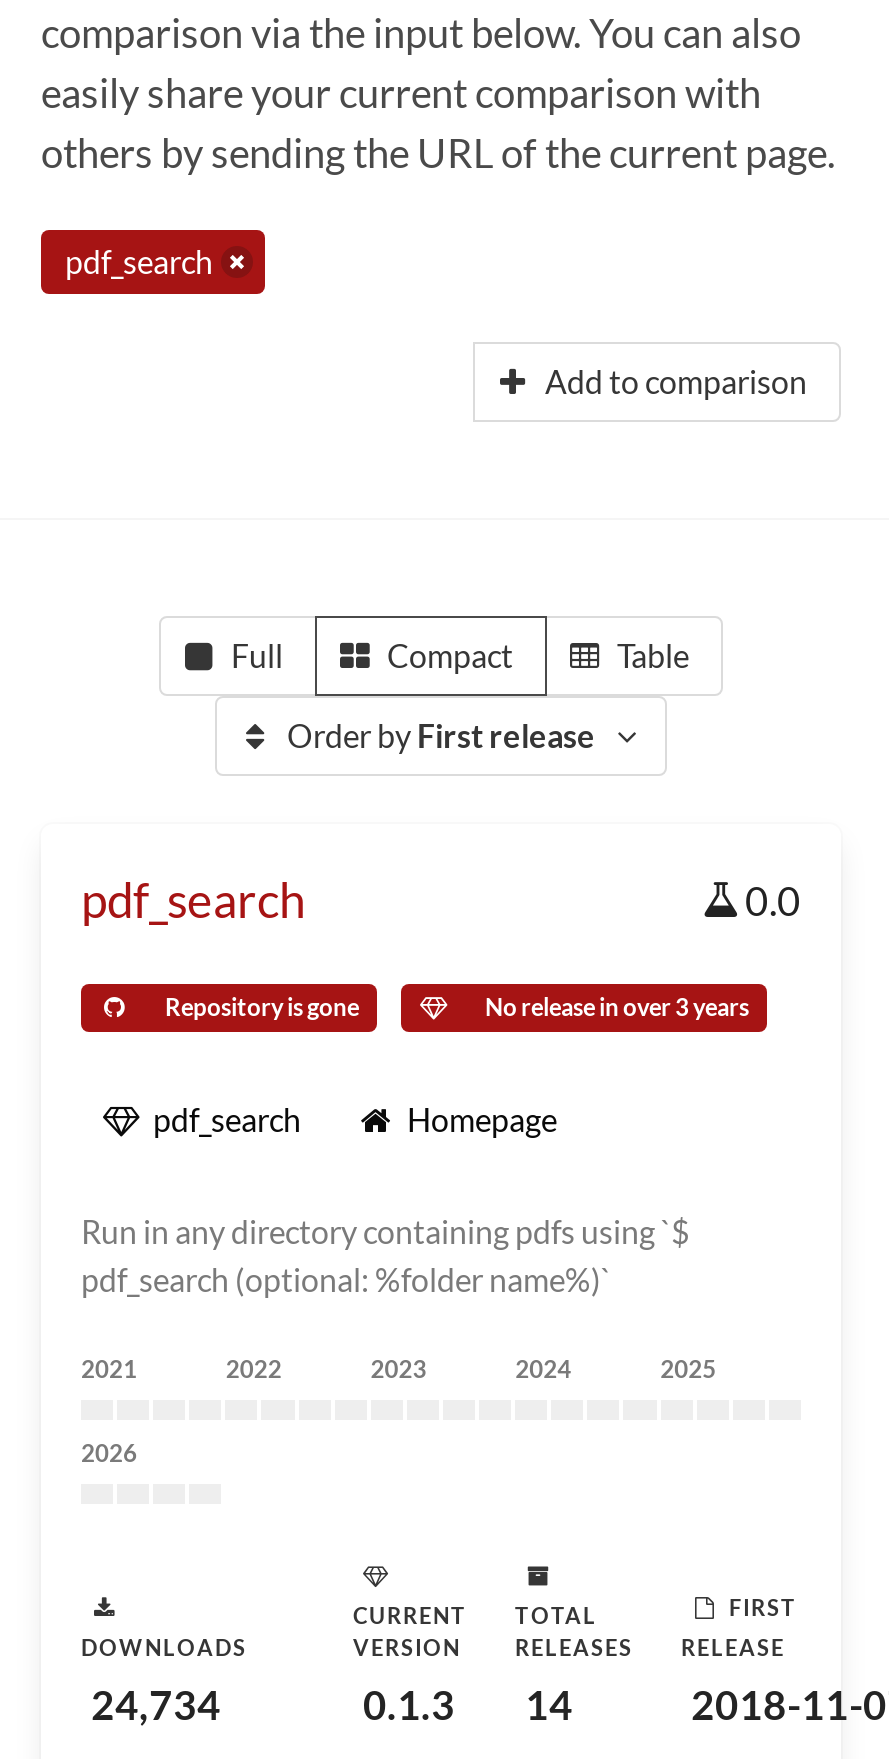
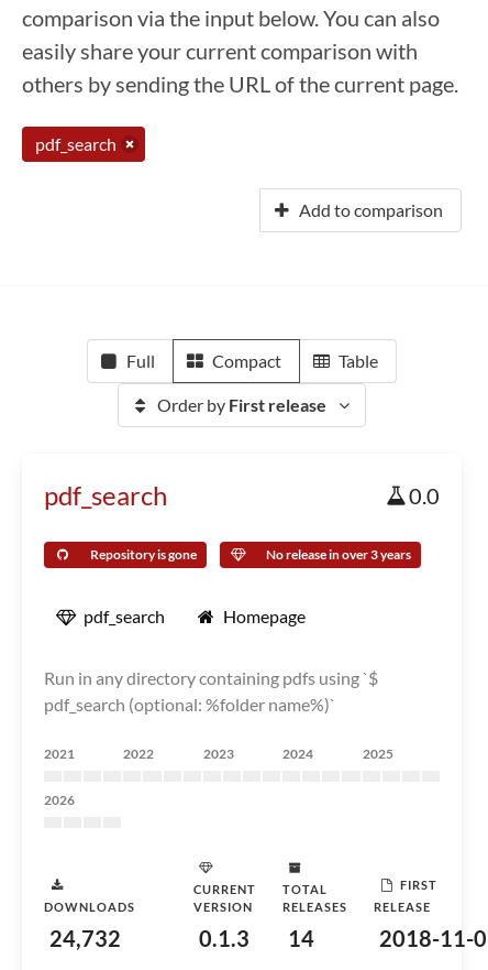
- 24,734
+ 24,732
